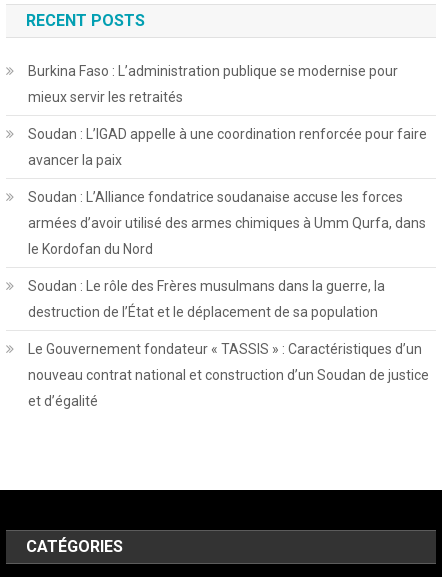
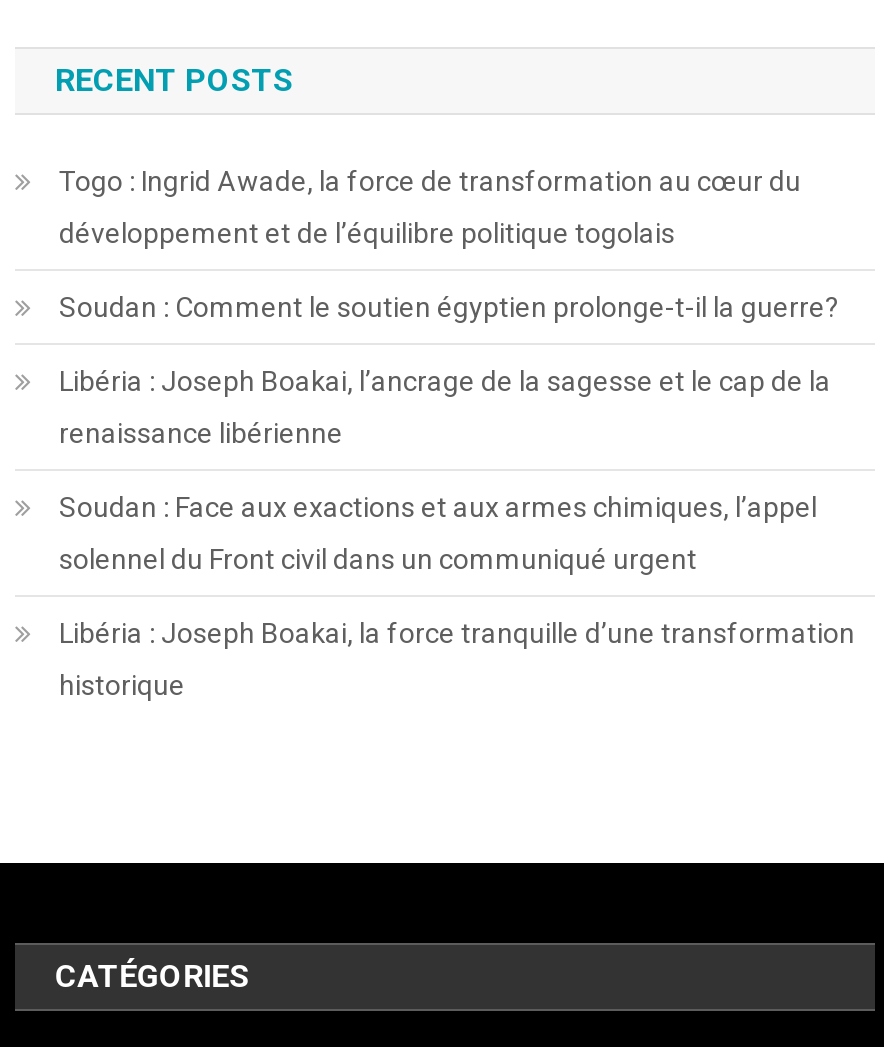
- Burkina Faso : L’administration publique se modernise pour
- mieux servir les retraités
- Soudan : L’IGAD appelle à une coordination renforcée pour faire
- avancer la paix
- Soudan : L’Alliance fondatrice soudanaise accuse les forces
- armées d’avoir utilisé des armes chimiques à Umm Qurfa, dans
- le Kordofan du Nord
- Soudan : Le rôle des Frères musulmans dans la guerre, la
- destruction de l’État et le déplacement de sa population
- Le Gouvernement fondateur « TASSIS » : Caractéristiques d’un
- nouveau contrat national et construction d’un Soudan de justice
- et d’égalité
+ Togo : Ingrid Awade, la force de transformation au cœur du
+ développement et de l’équilibre politique togolais
+ Soudan : Comment le soutien égyptien prolonge-t-il la guerre?
+ Libéria : Joseph Boakai, l’ancrage de la sagesse et le cap de la
+ renaissance libérienne
+ Soudan : Face aux exactions et aux armes chimiques, l’appel
+ solennel du Front civil dans un communiqué urgent
+ Libéria : Joseph Boakai, la force tranquille d’une transformation
+ historique
